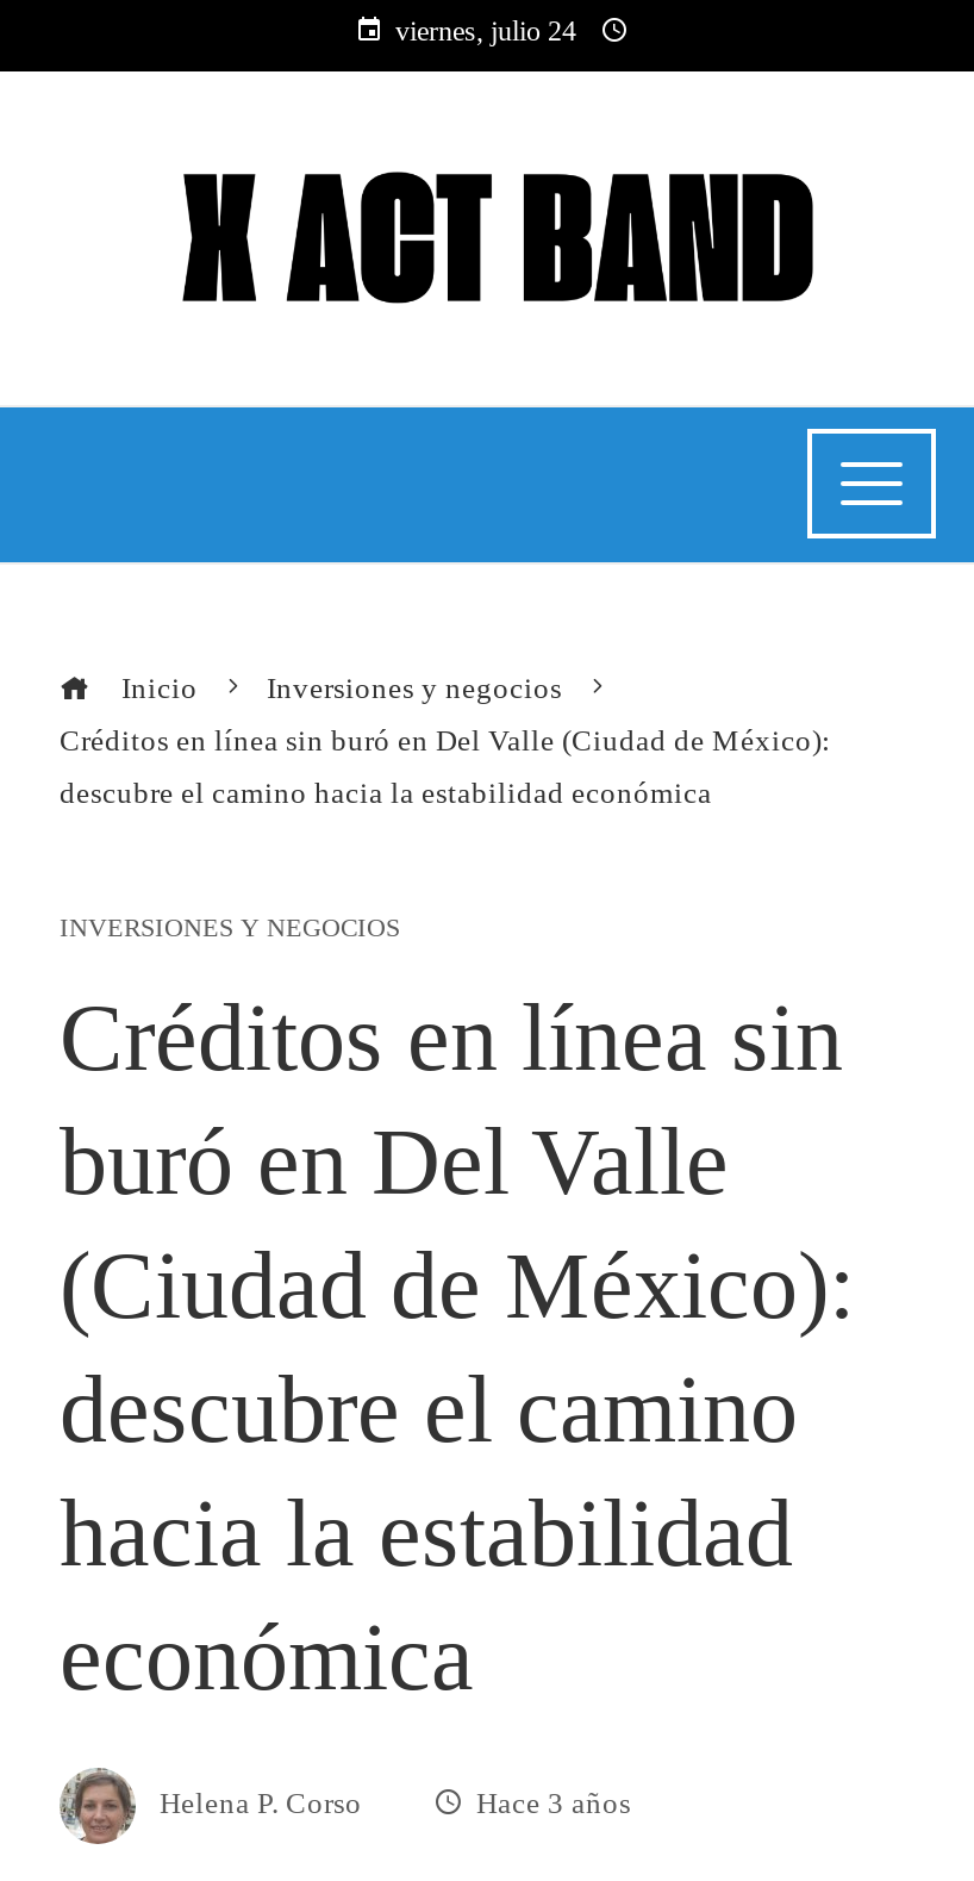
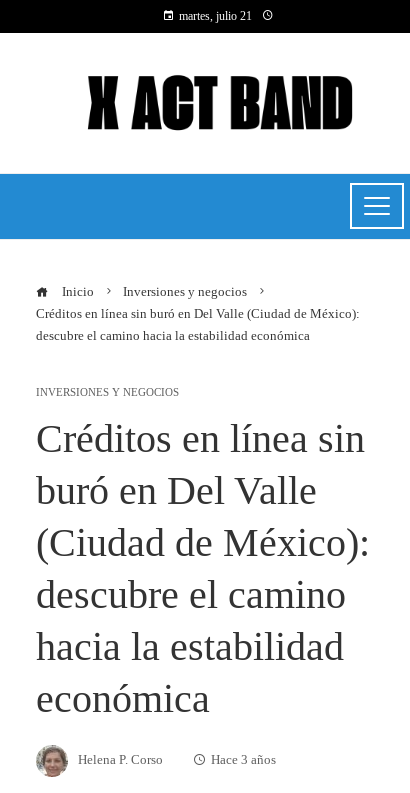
- viernes, julio 24
+ martes, julio 21
